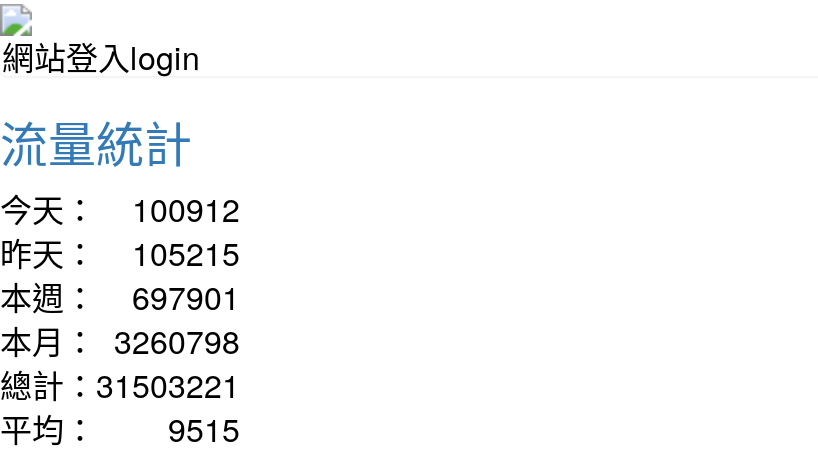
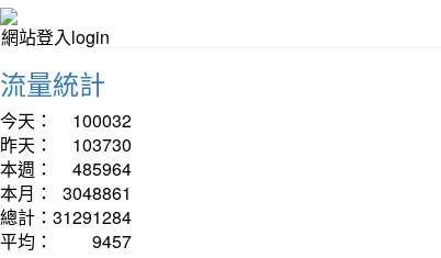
- 今天： 100912
+ 今天： 100032

- 昨天： 105215
+ 昨天： 103730

- 本週： 697901
+ 本週： 485964

- 本月： 3260798
+ 本月： 3048861

- 總計：31503221
+ 總計：31291284

- 平均： 9515
+ 平均： 9457
